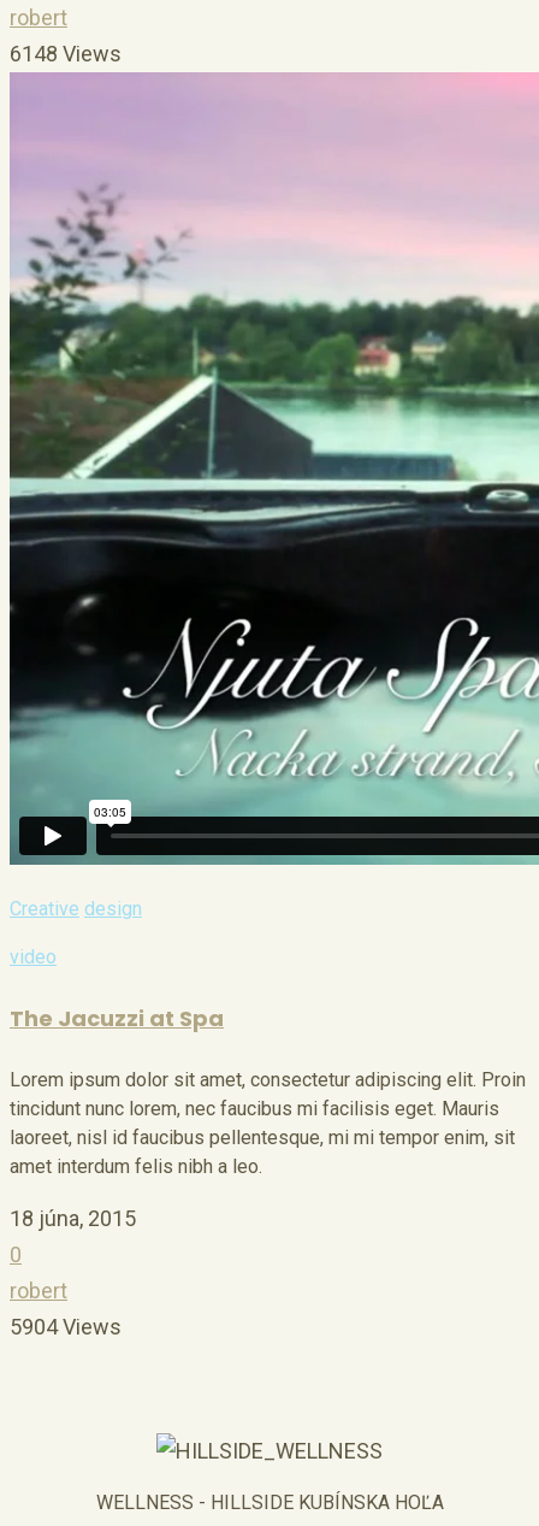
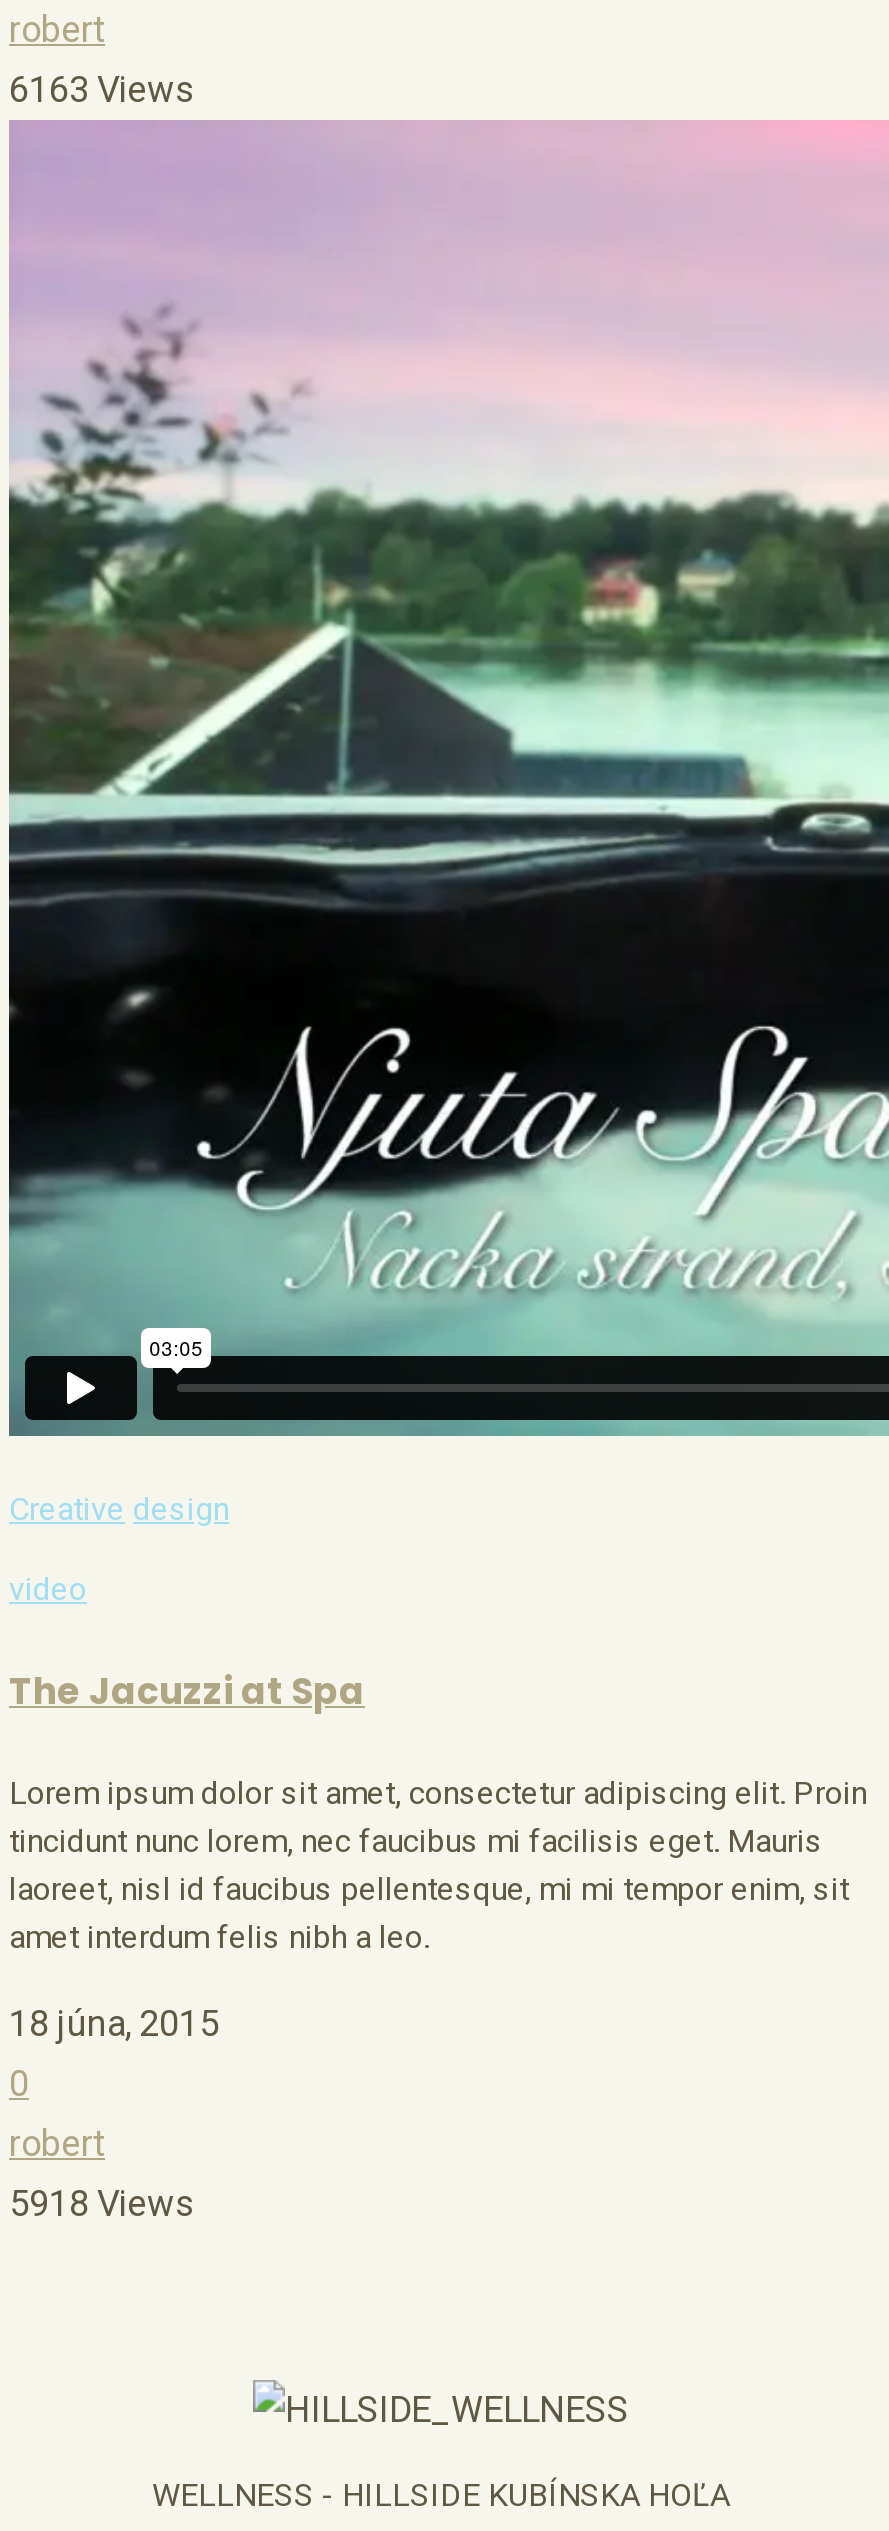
- 6148 Views
+ 6163 Views

- 5904 Views
+ 5918 Views
